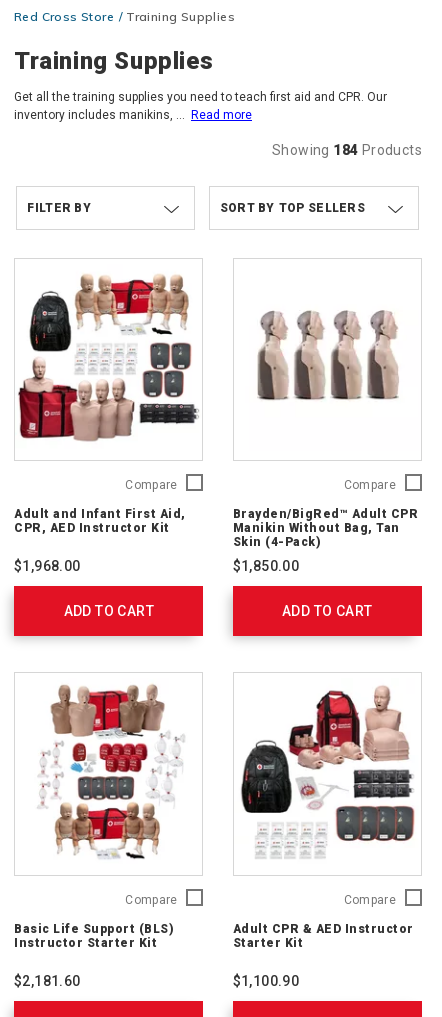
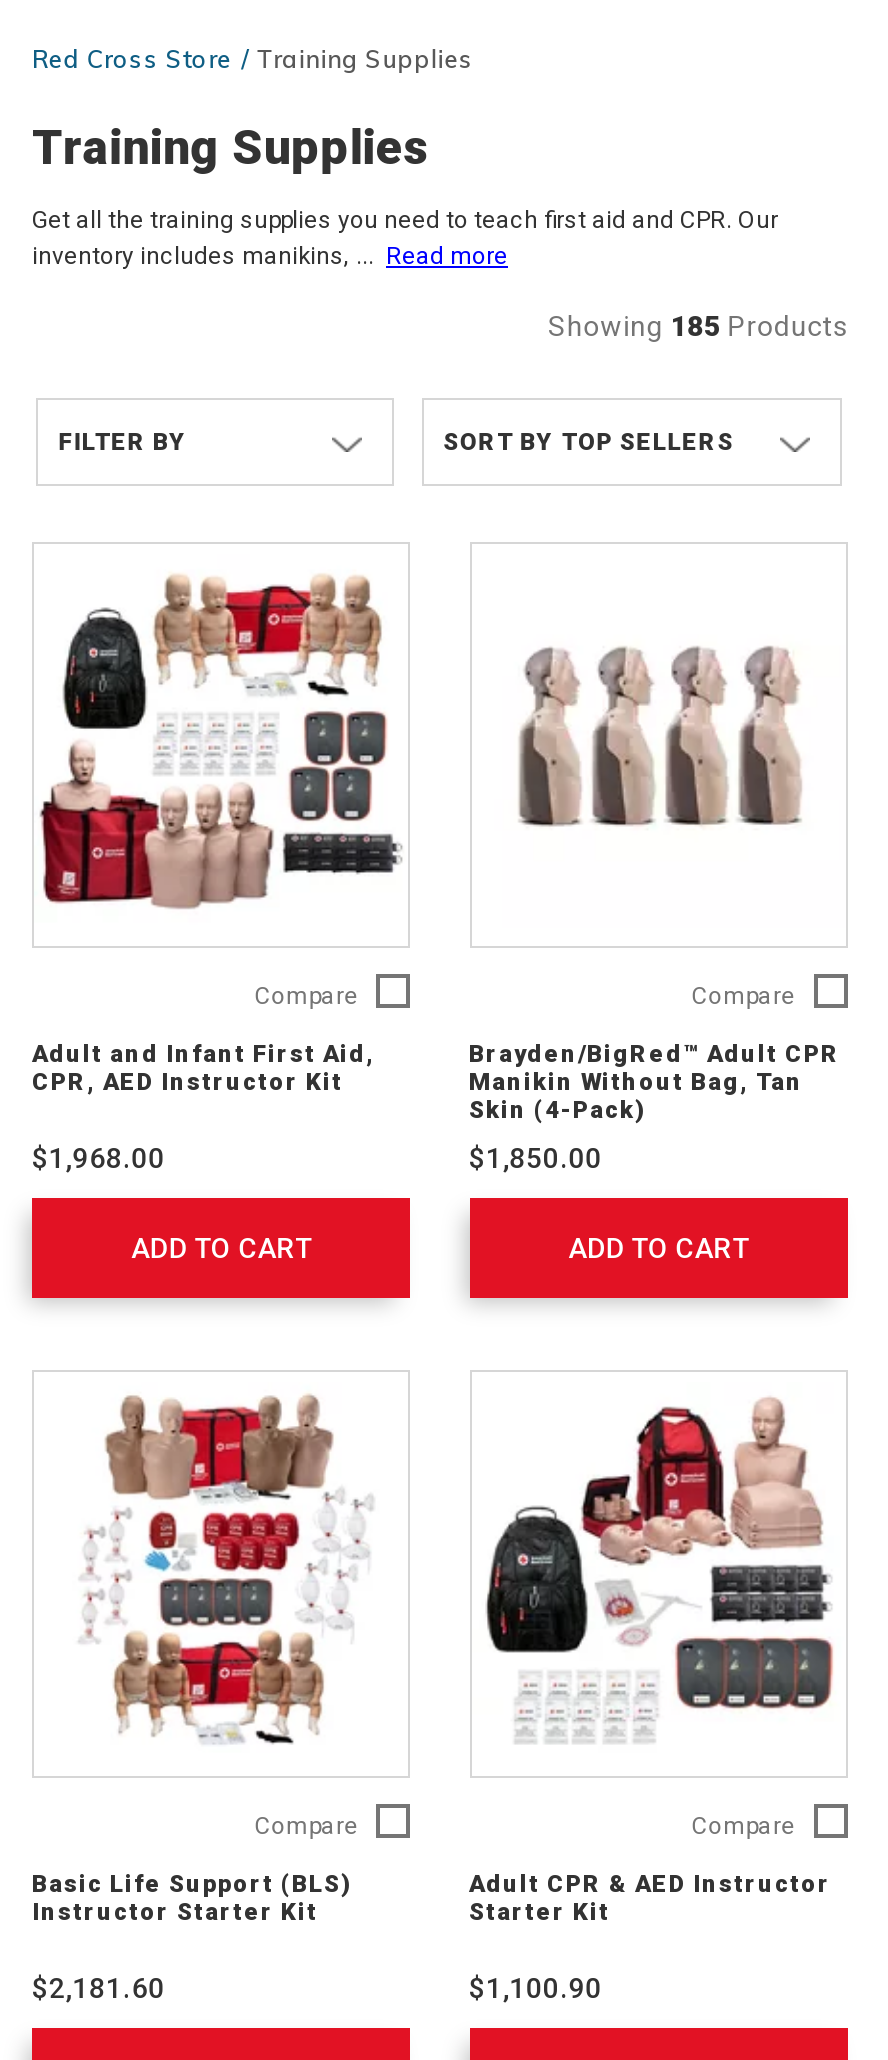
- Showing 184 Products
+ Showing 185 Products
